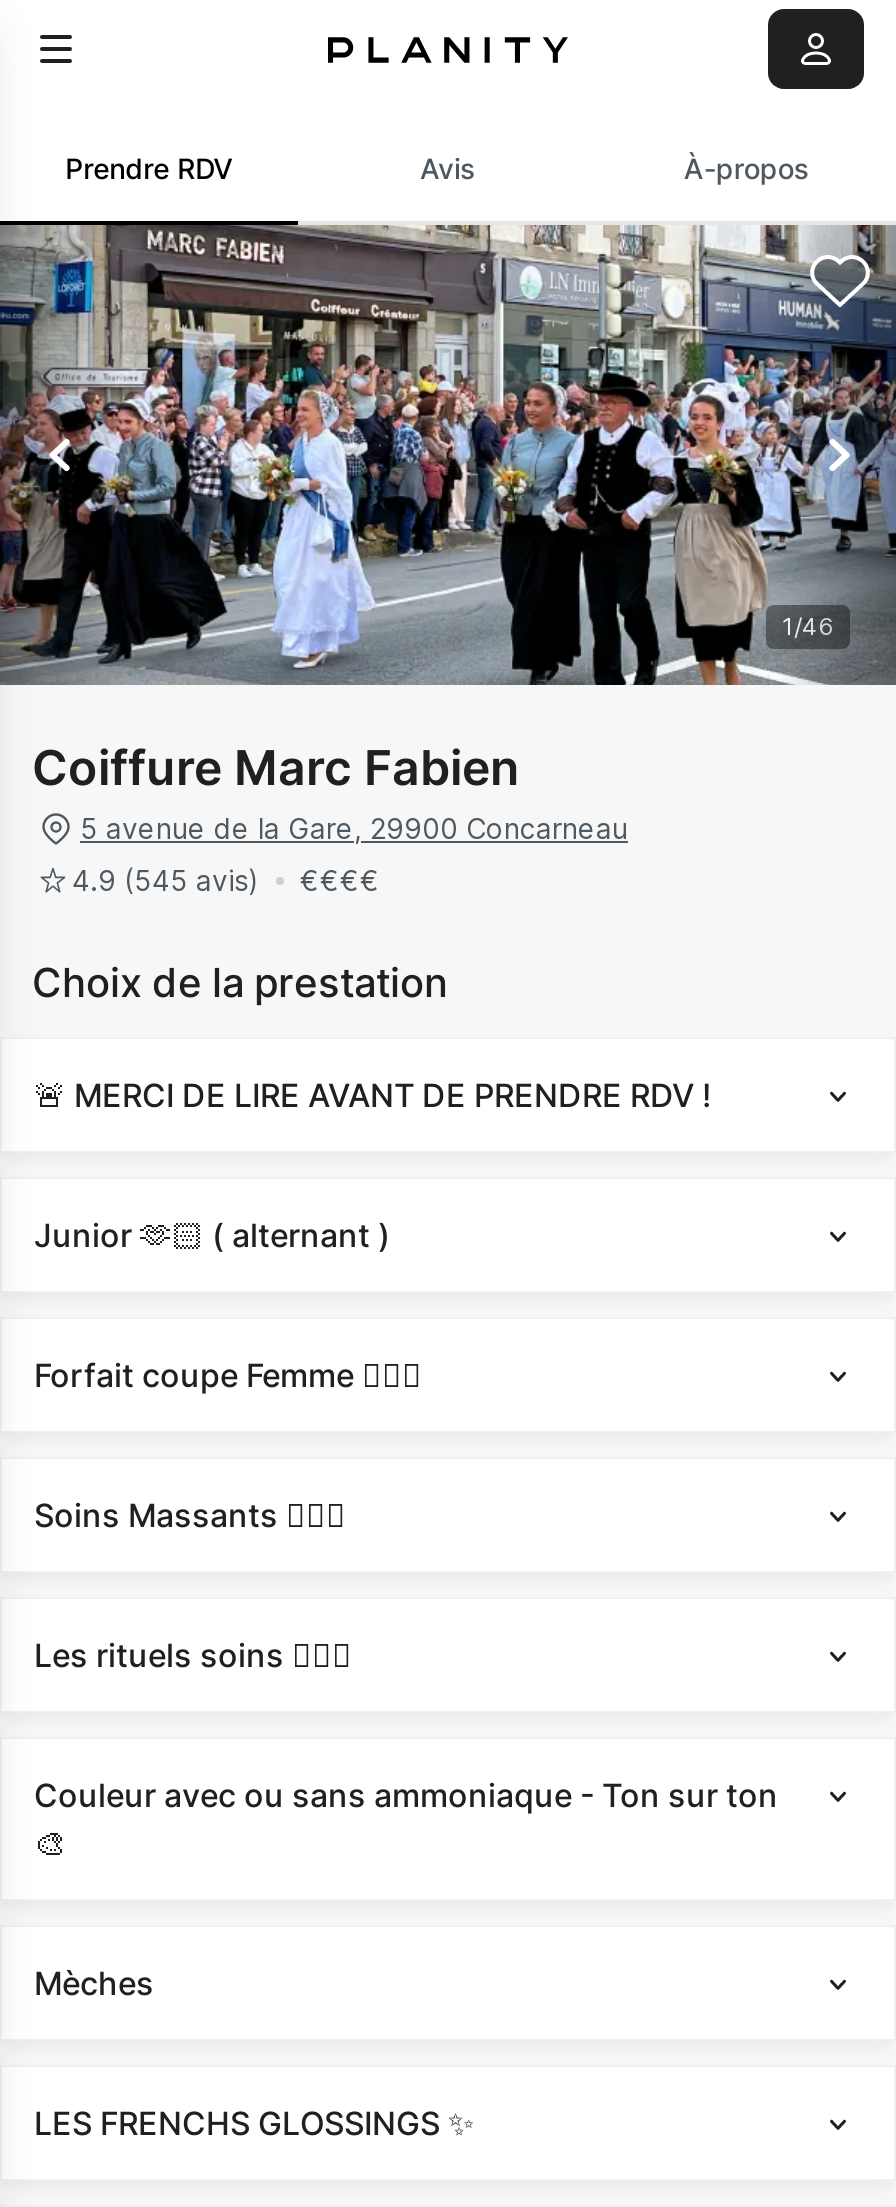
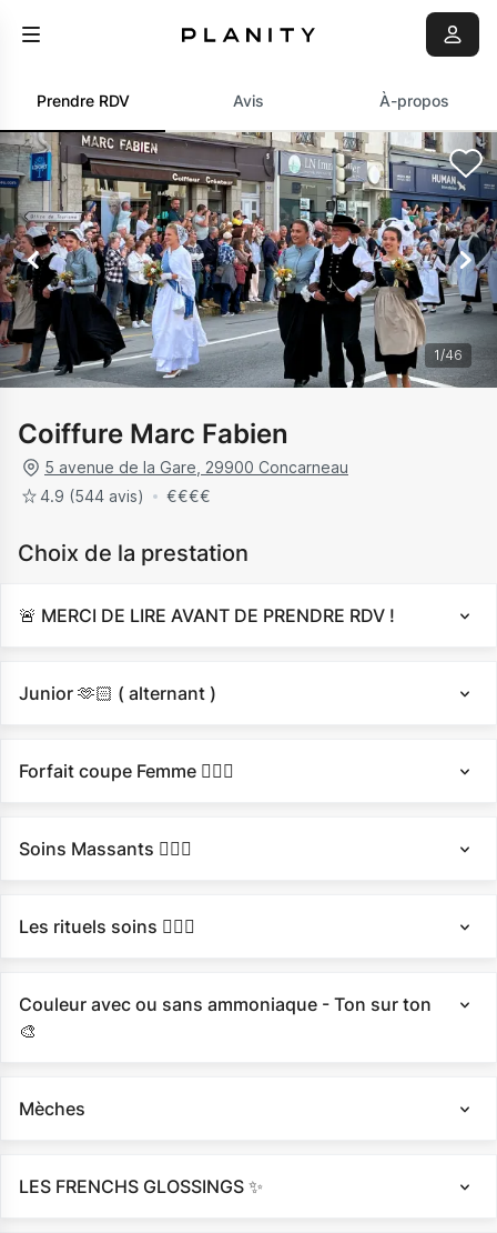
- 4.9 (545 avis)
+ 4.9 (544 avis)
